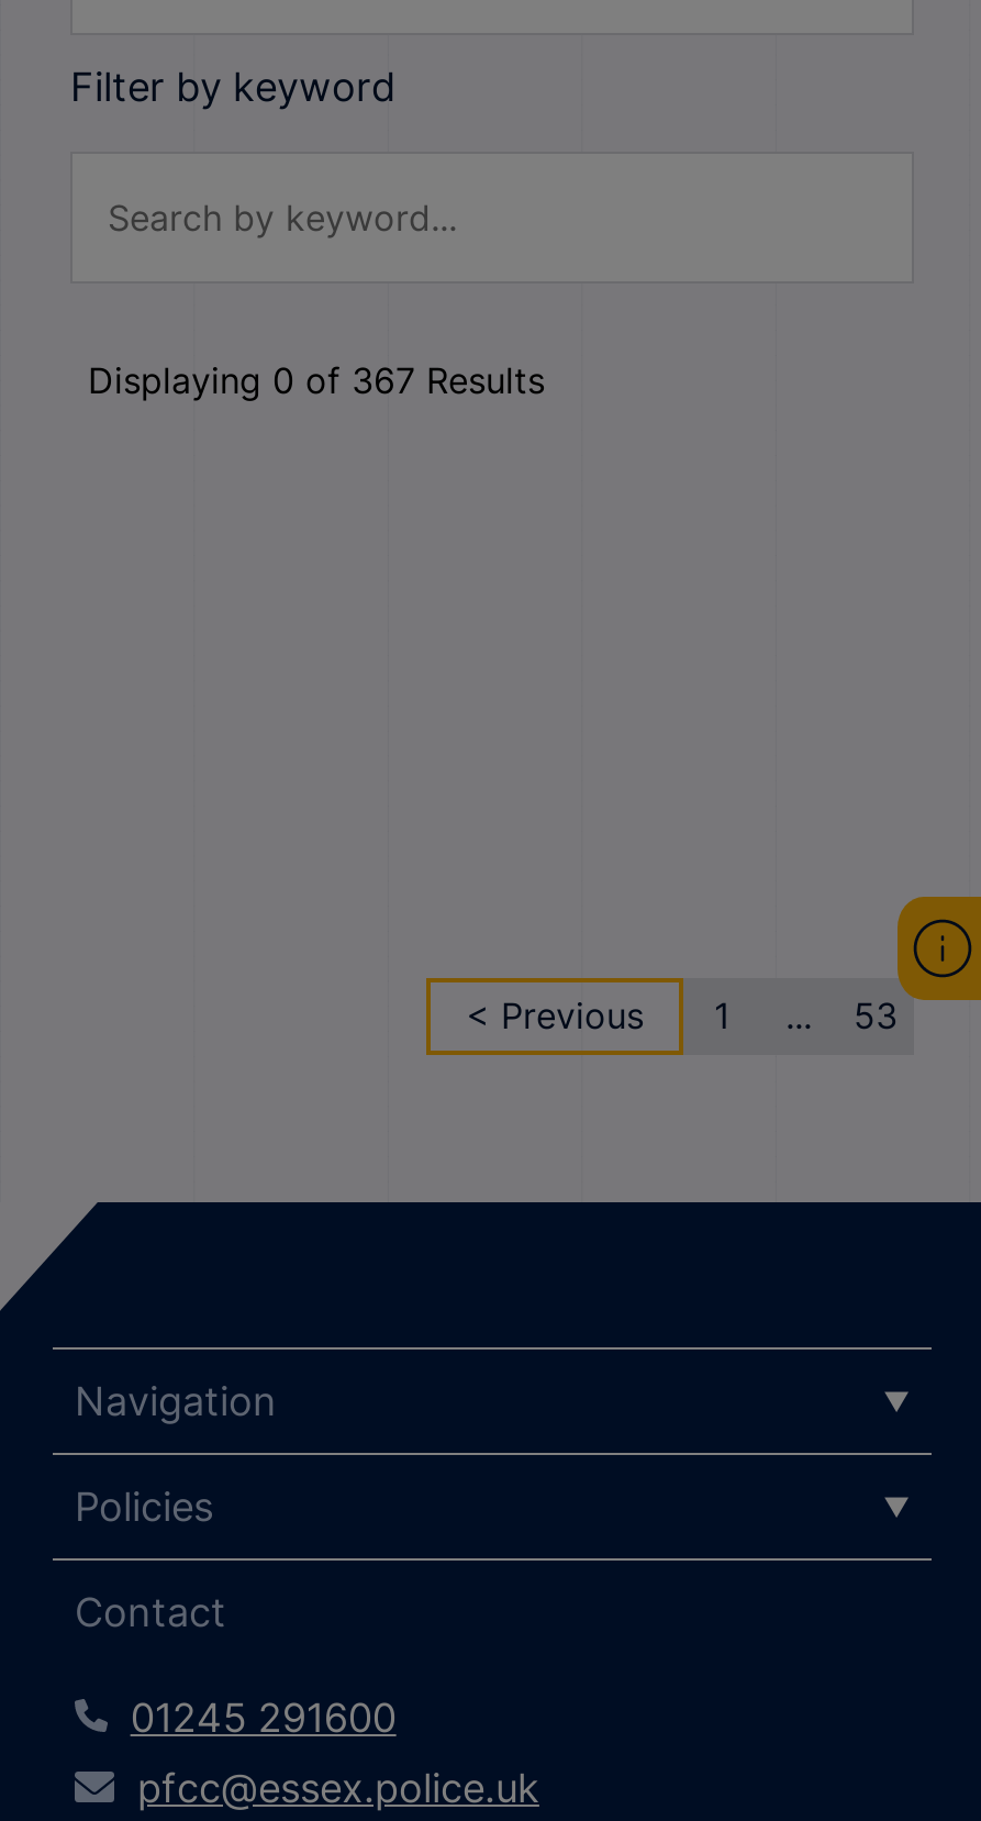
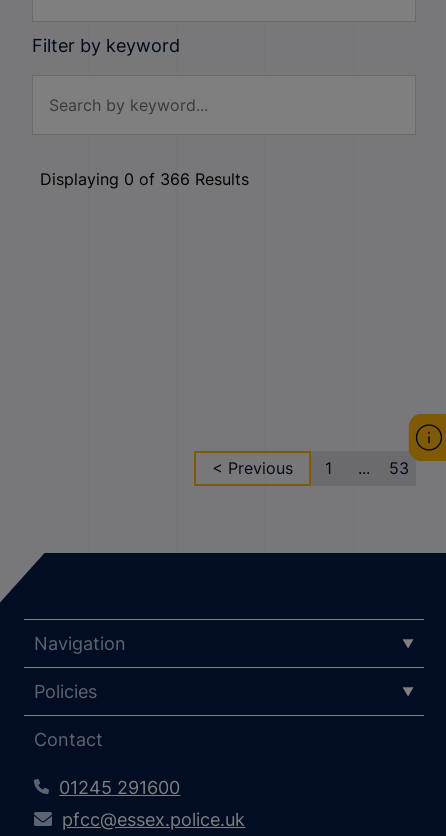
- Displaying 0 of 367 Results
+ Displaying 0 of 366 Results
